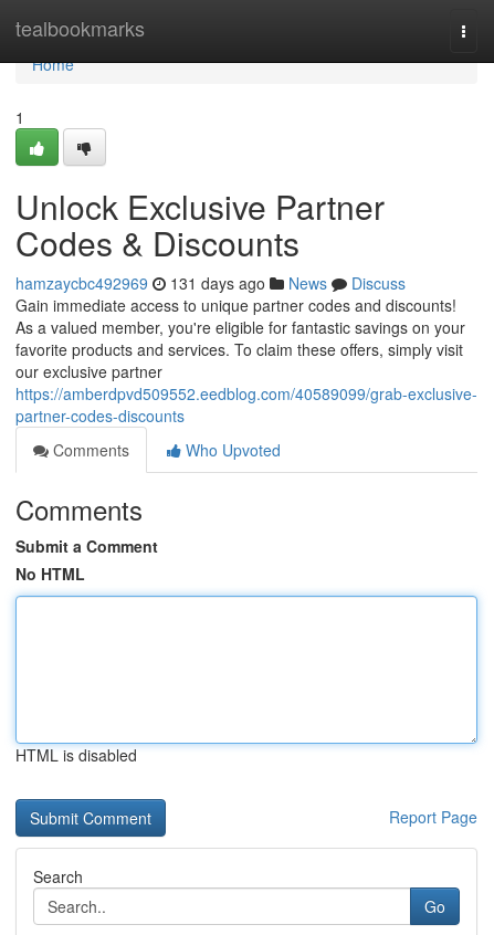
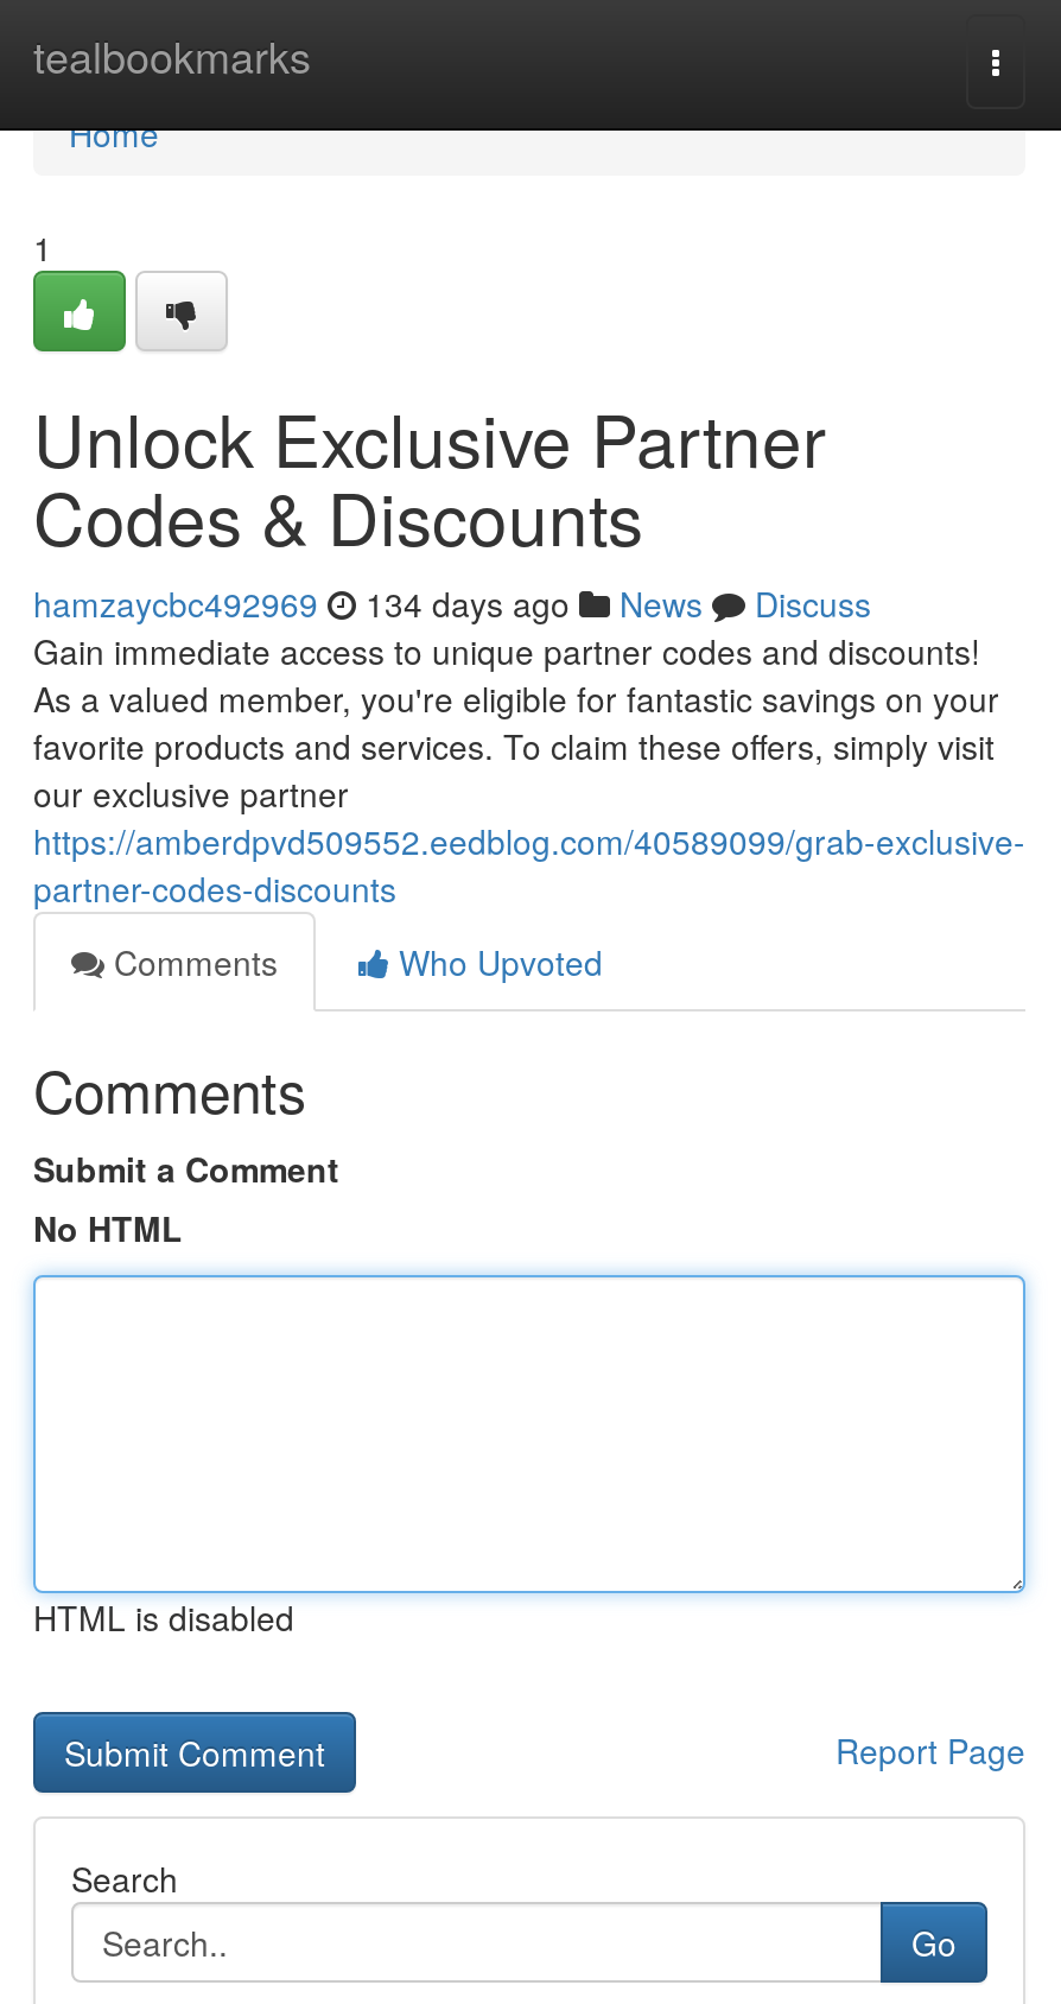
- hamzaycbc492969 131 days ago News Discuss
+ hamzaycbc492969 134 days ago News Discuss
